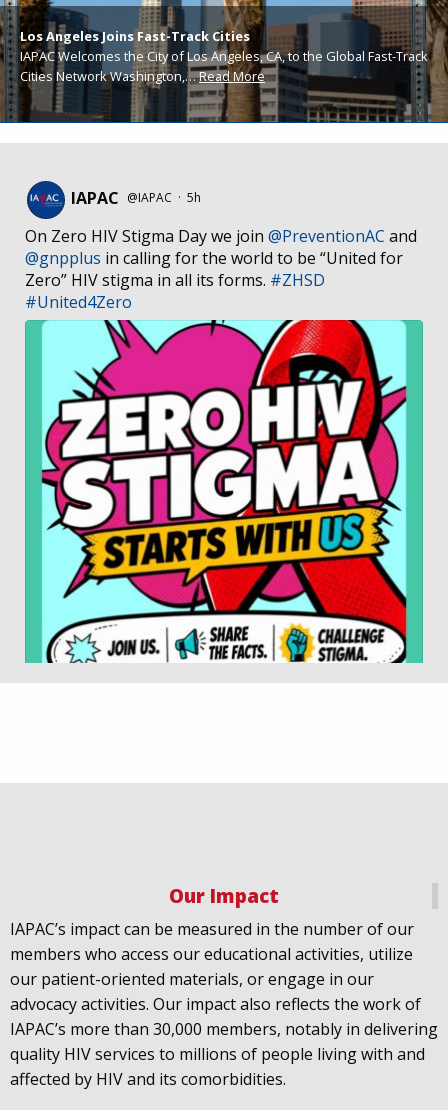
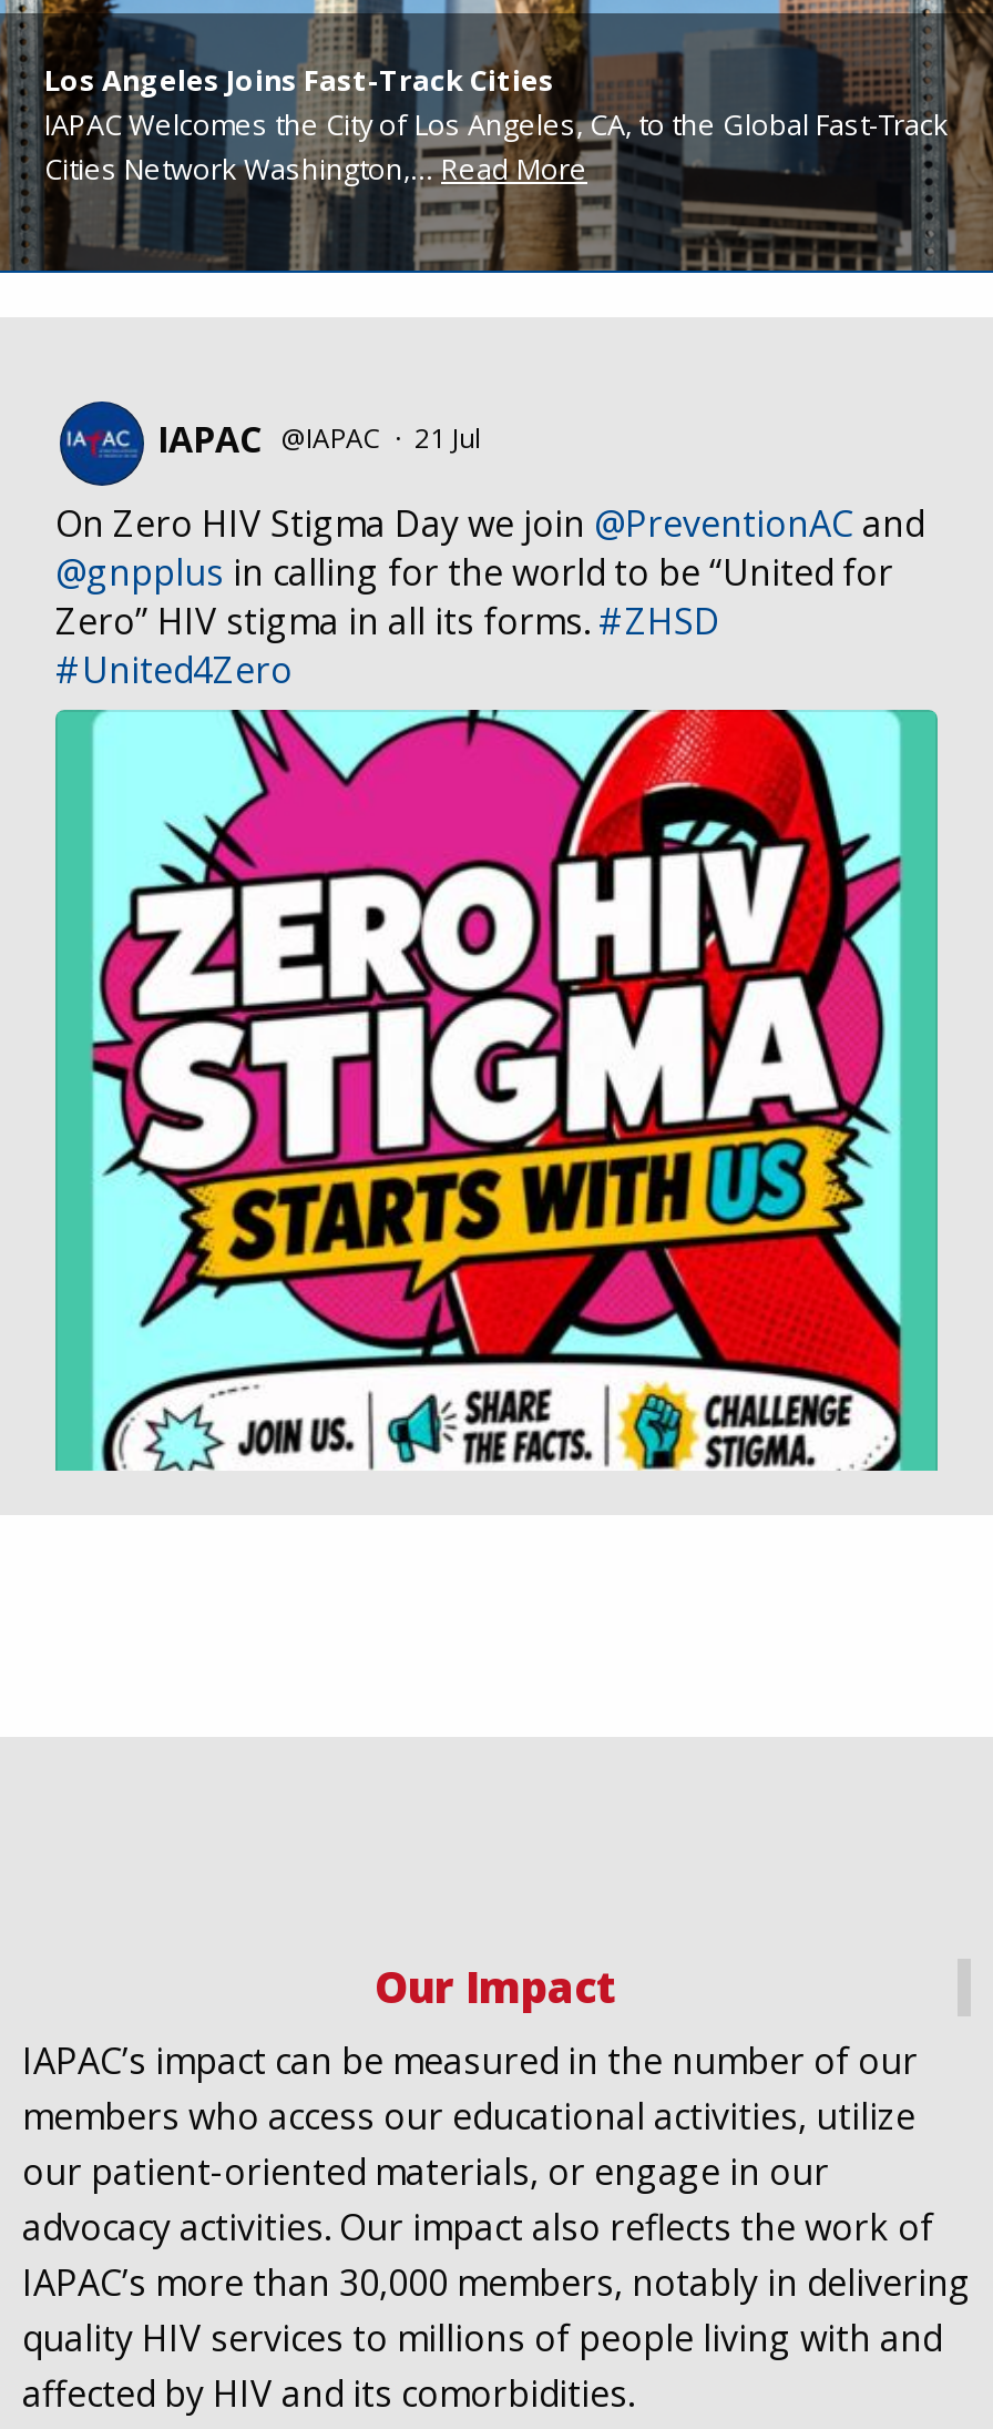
- IAPAC @IAPAC · 5h
+ IAPAC @IAPAC · 21 Jul
